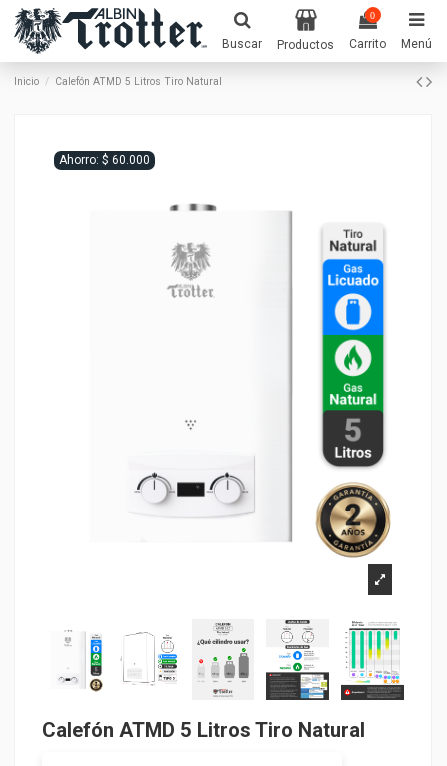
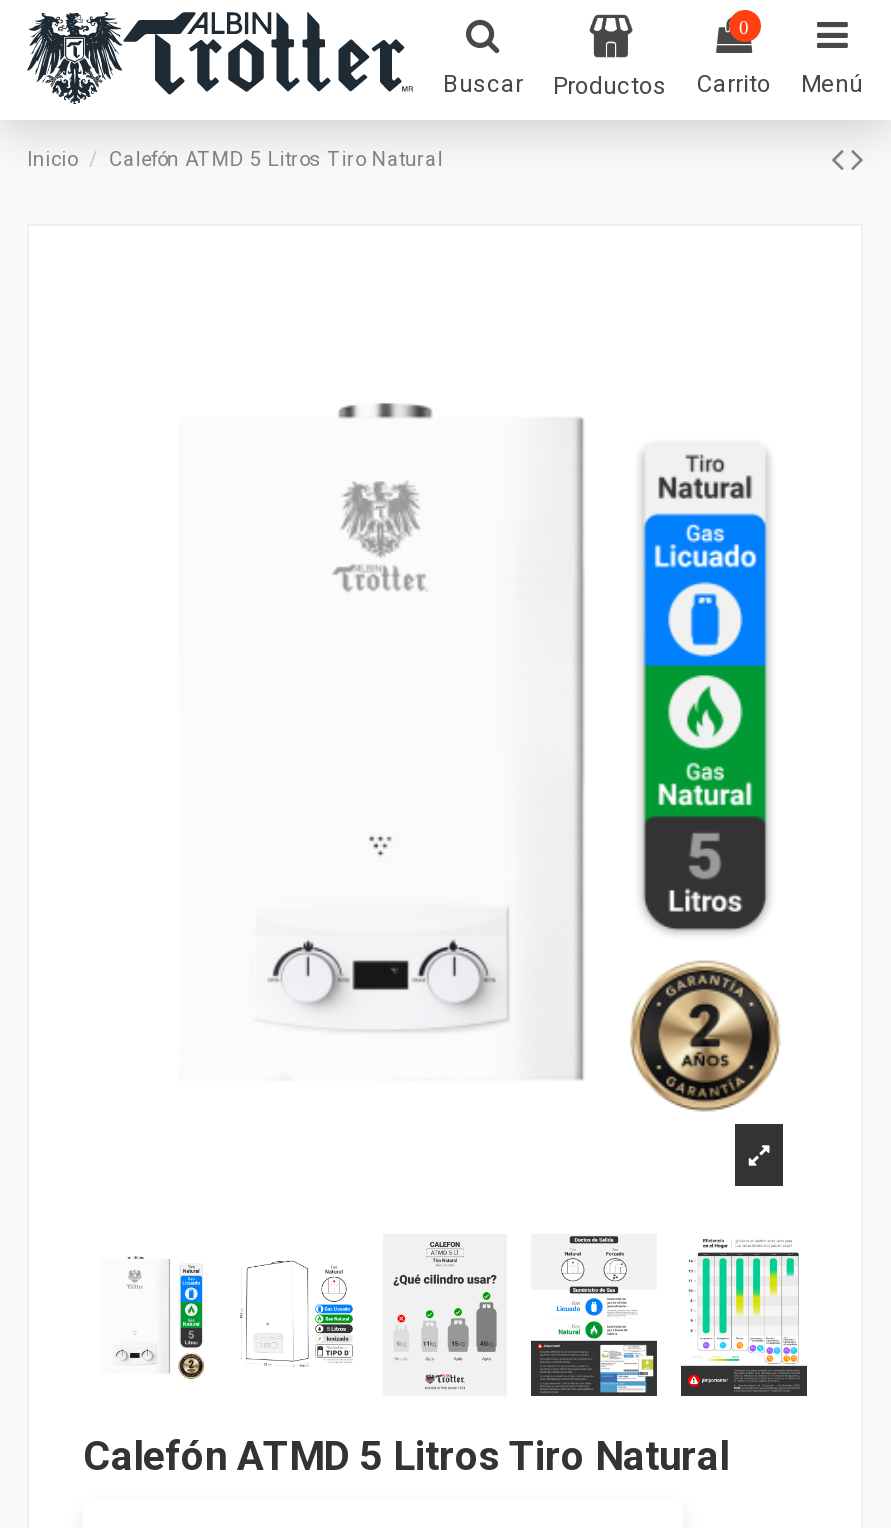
- Ahorro: $ 60.000
